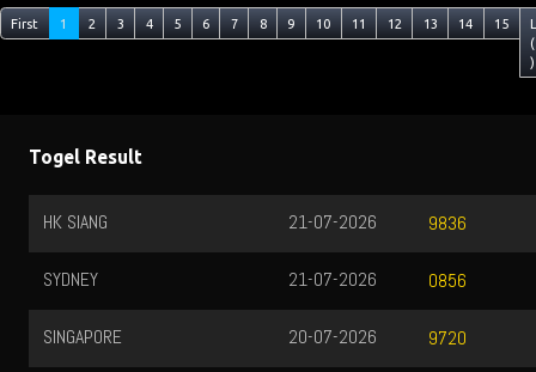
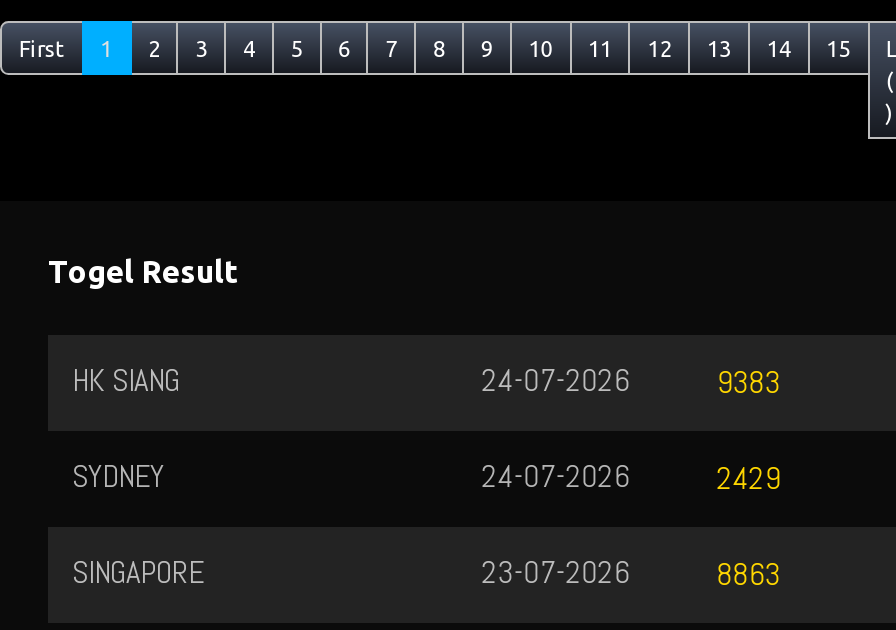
- 21-07-2026
+ 24-07-2026

- 9836
+ 9383

- 21-07-2026
+ 24-07-2026

- 0856
+ 2429

- 20-07-2026
+ 23-07-2026

- 9720
+ 8863
